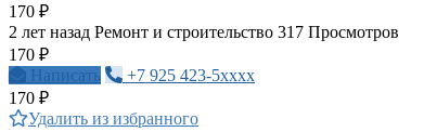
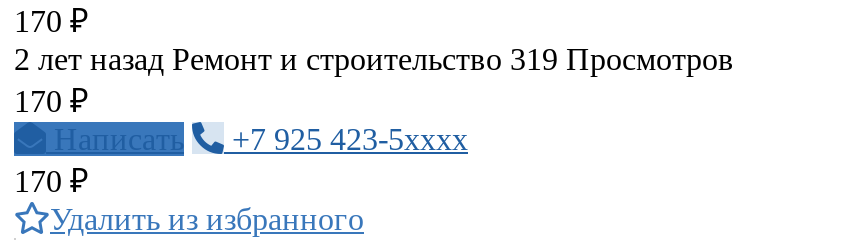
- 2 лет назад Ремонт и строительство 317 Просмотров
+ 2 лет назад Ремонт и строительство 319 Просмотров
